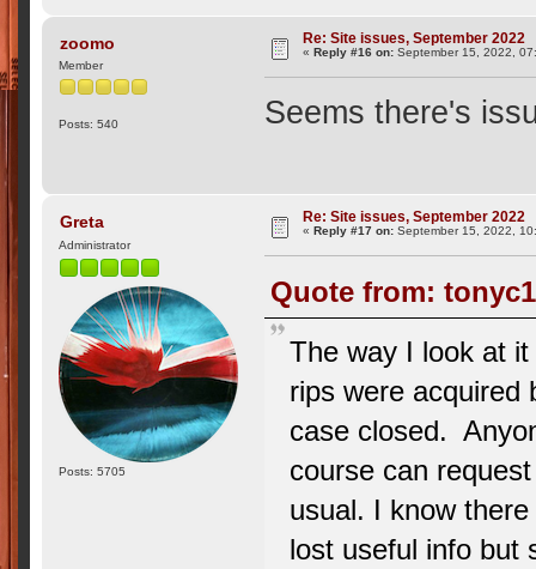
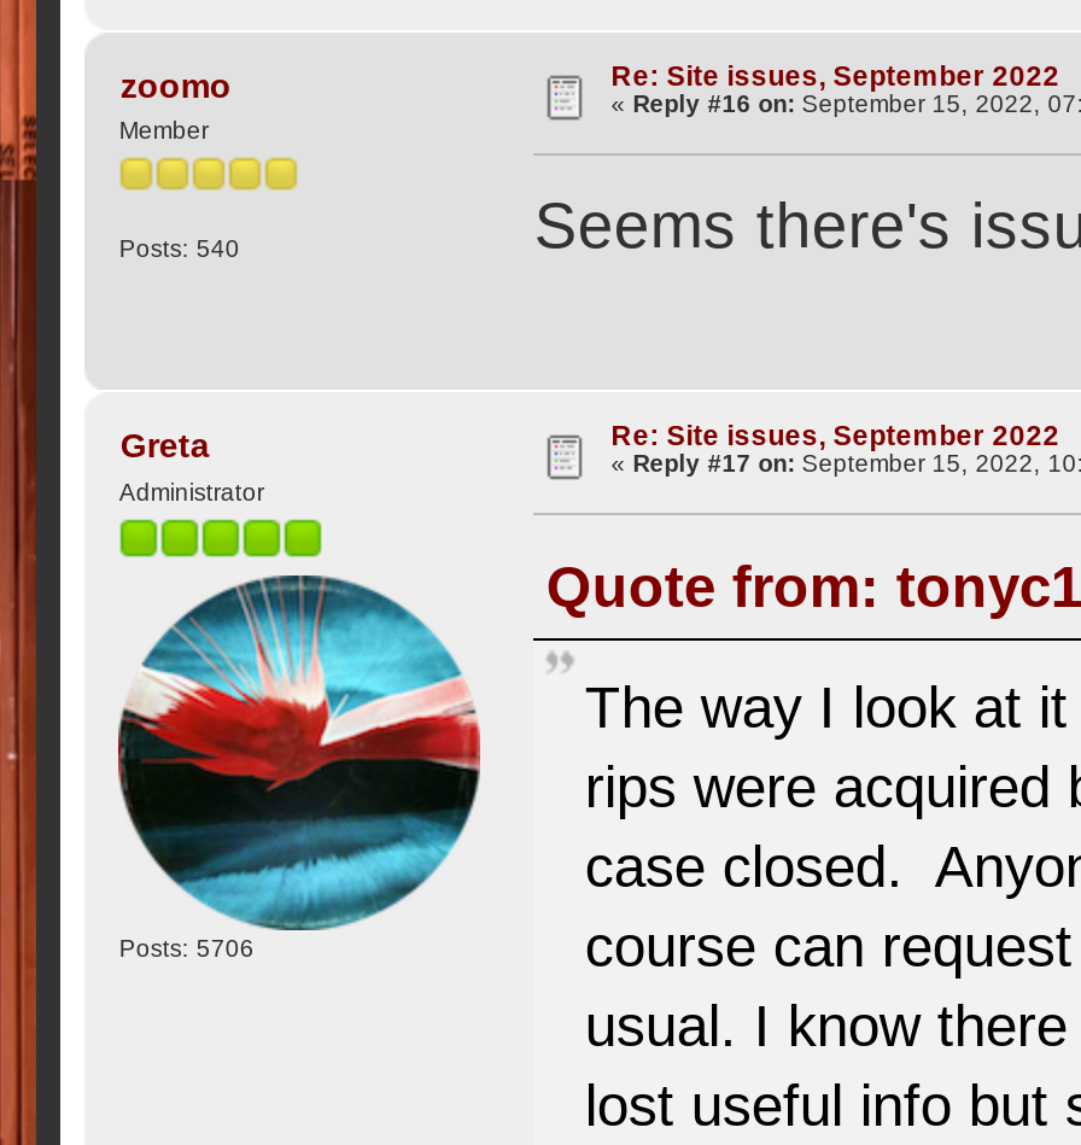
- Posts: 5705
+ Posts: 5706
